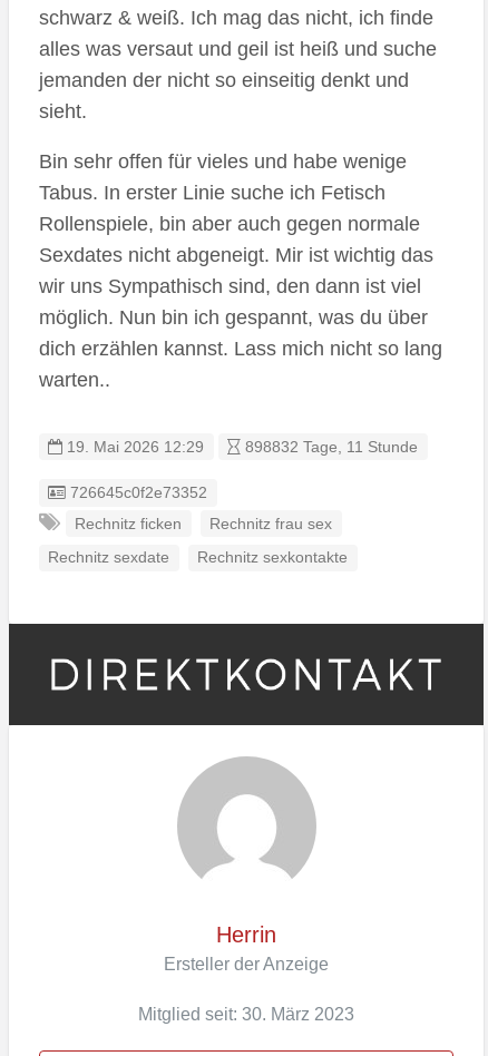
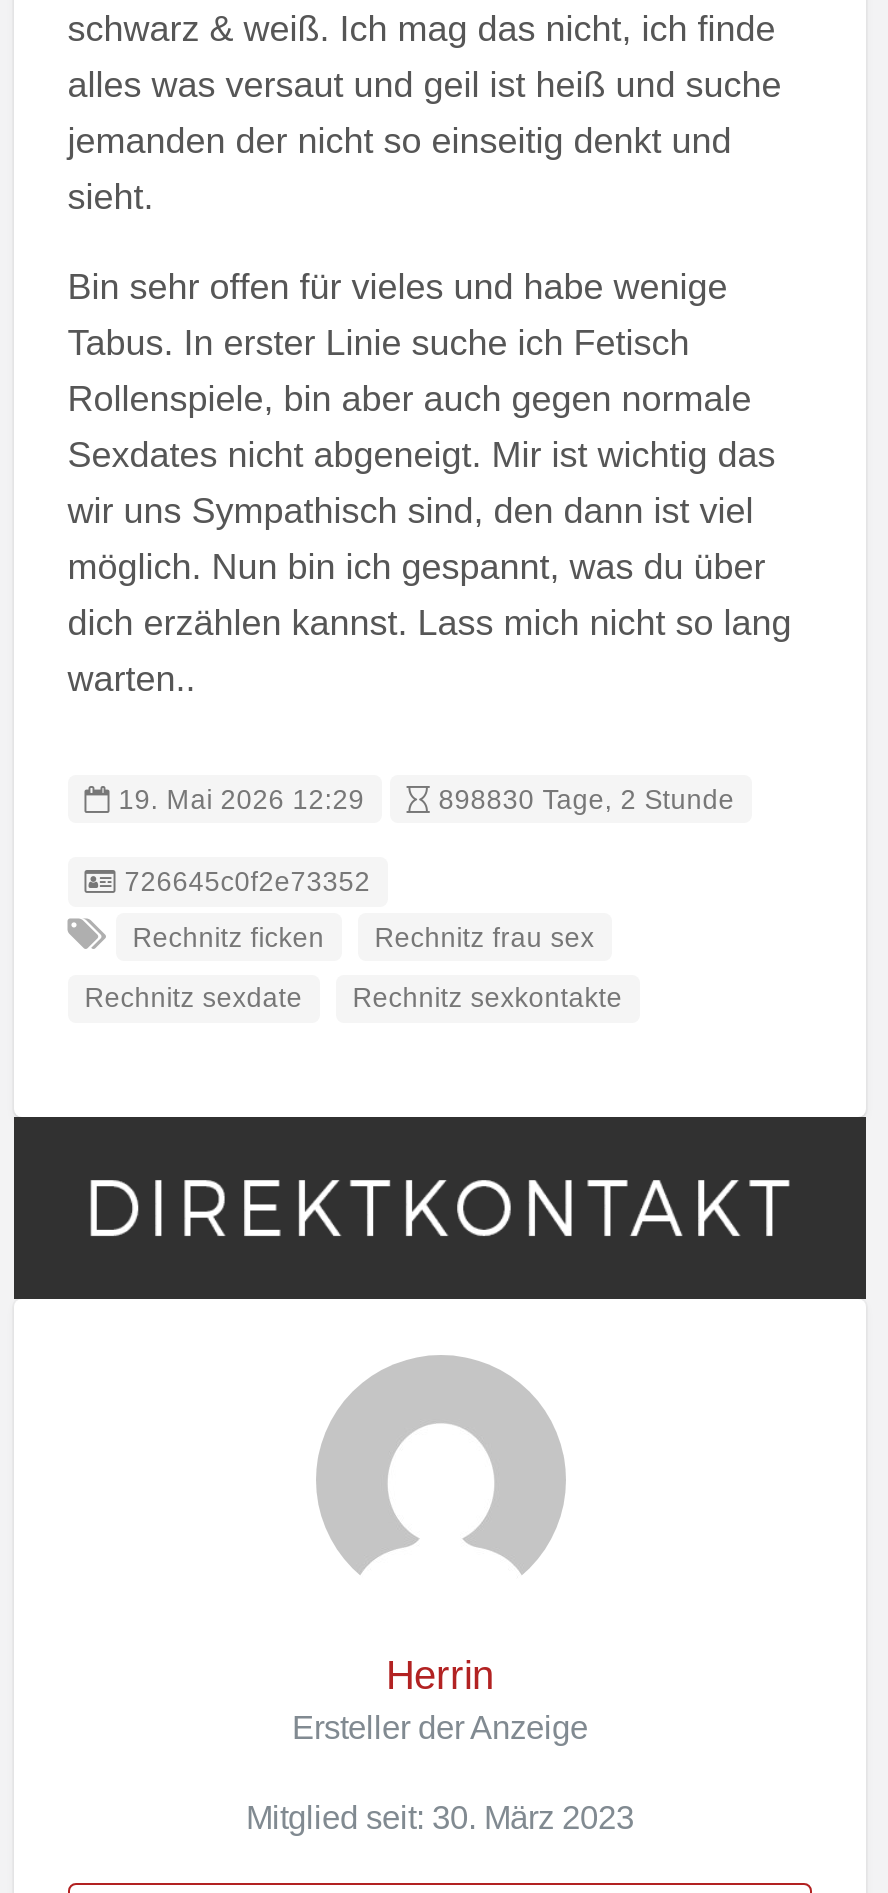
- 898832 Tage, 11 Stunde
+ 898830 Tage, 2 Stunde
